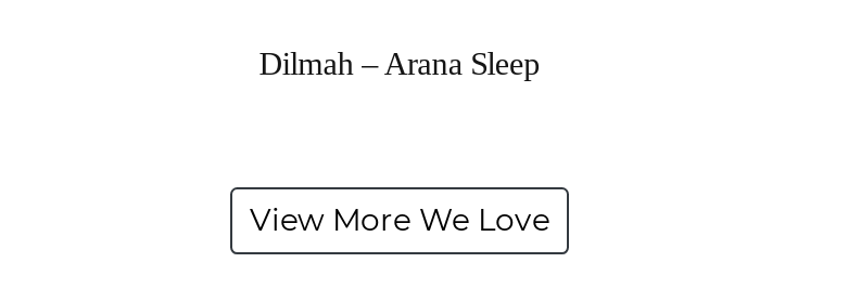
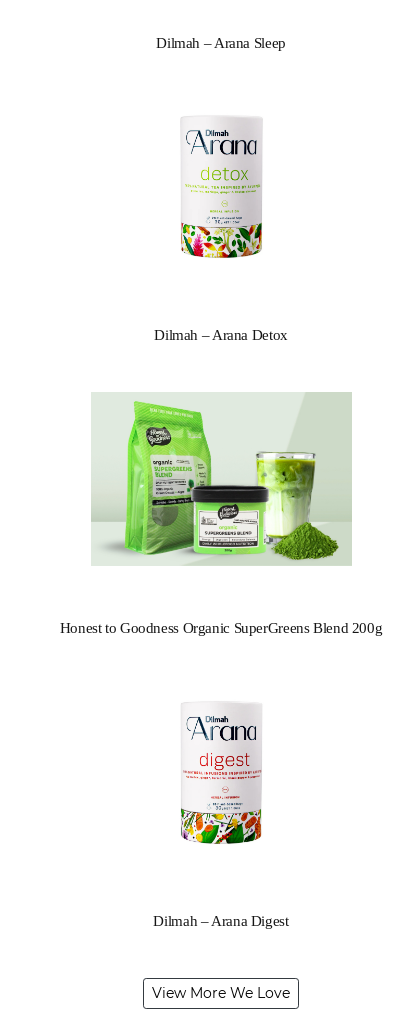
+ Honest to Goodness Organic SuperGreens Blend 200g

+ [image]

+ Dilmah – Arana Digest

+ Dilmah – Arana Detox

+ [image]

+ [image]
